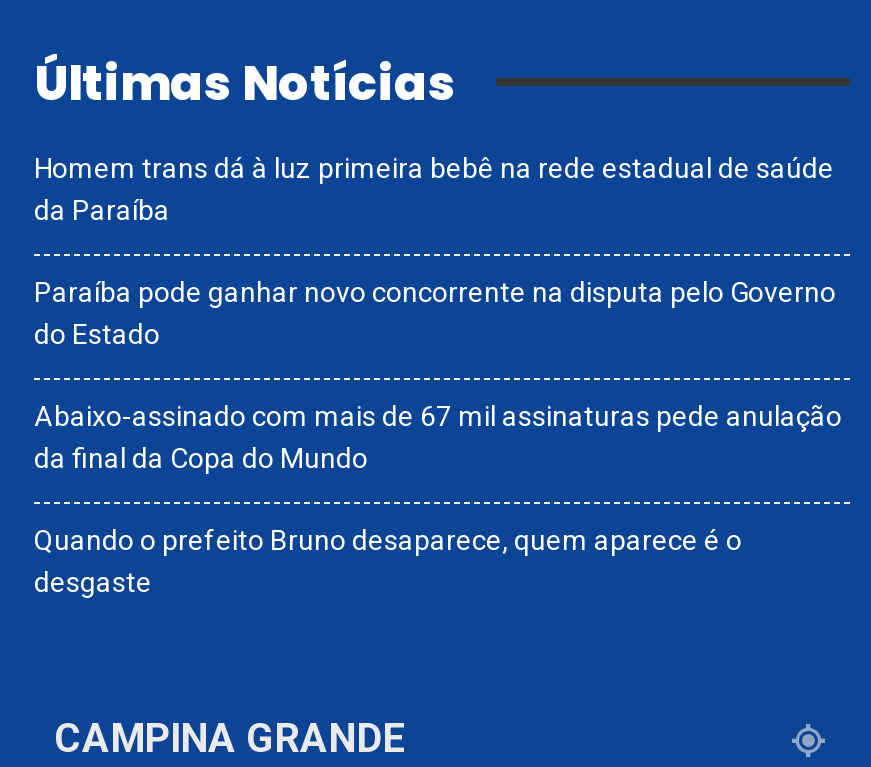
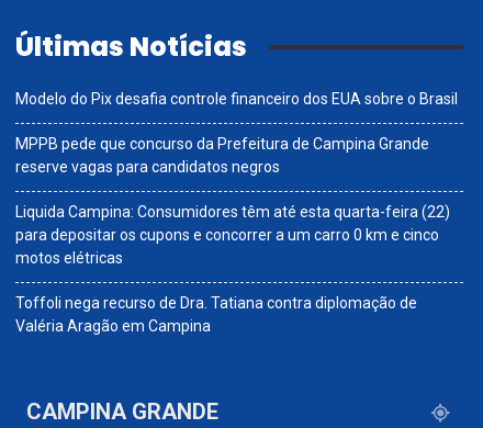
- Homem trans dá à luz primeira bebê na rede estadual de saúde
- da Paraíba
+ Modelo do Pix desafia controle financeiro dos EUA sobre o Brasil

- Paraíba pode ganhar novo concorrente na disputa pelo Governo
- do Estado
+ MPPB pede que concurso da Prefeitura de Campina Grande
+ reserve vagas para candidatos negros

- Abaixo-assinado com mais de 67 mil assinaturas pede anulação
- da final da Copa do Mundo
+ Liquida Campina: Consumidores têm até esta quarta-feira (22)
+ para depositar os cupons e concorrer a um carro 0 km e cinco
+ motos elétricas

- Quando o prefeito Bruno desaparece, quem aparece é o
- desgaste
+ Toffoli nega recurso de Dra. Tatiana contra diplomação de
+ Valéria Aragão em Campina
